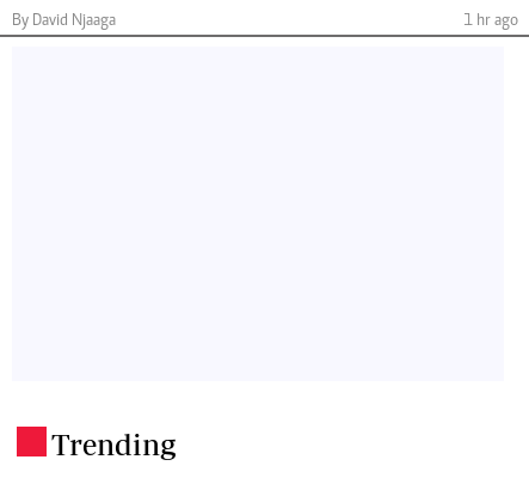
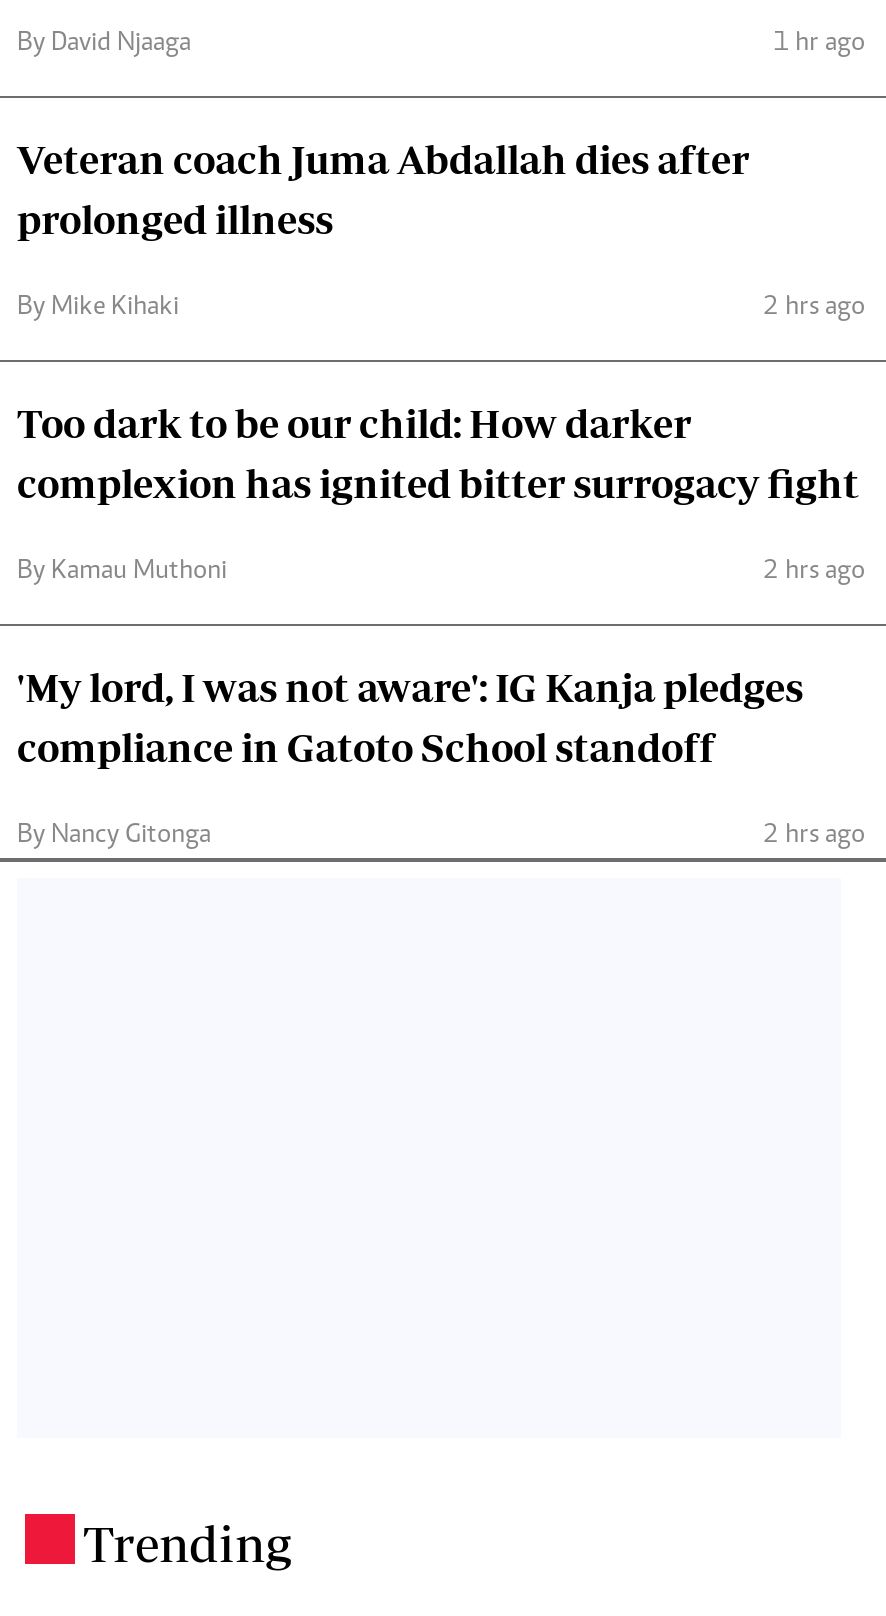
+ Veteran coach Juma Abdallah dies after
+ prolonged illness
+ By Mike Kihaki
+ 2 hrs ago
+ Too dark to be our child: How darker
+ complexion has ignited bitter surrogacy fight
+ By Kamau Muthoni
+ 2 hrs ago
+ 'My lord, I was not aware': IG Kanja pledges
+ compliance in Gatoto School standoff
+ By Nancy Gitonga
+ 2 hrs ago
